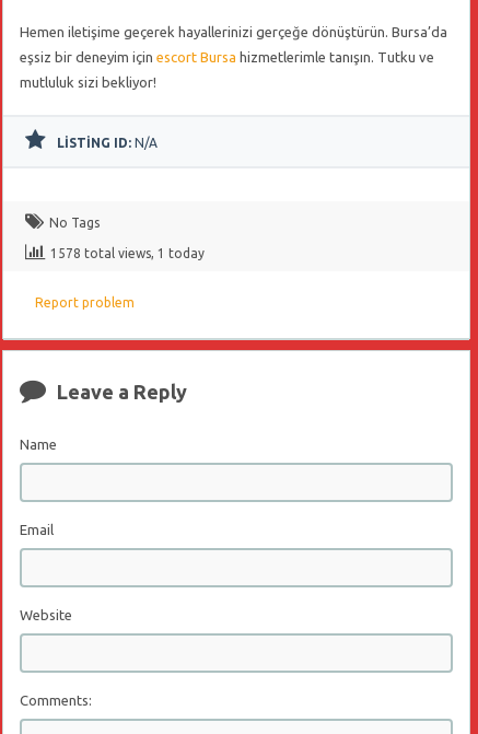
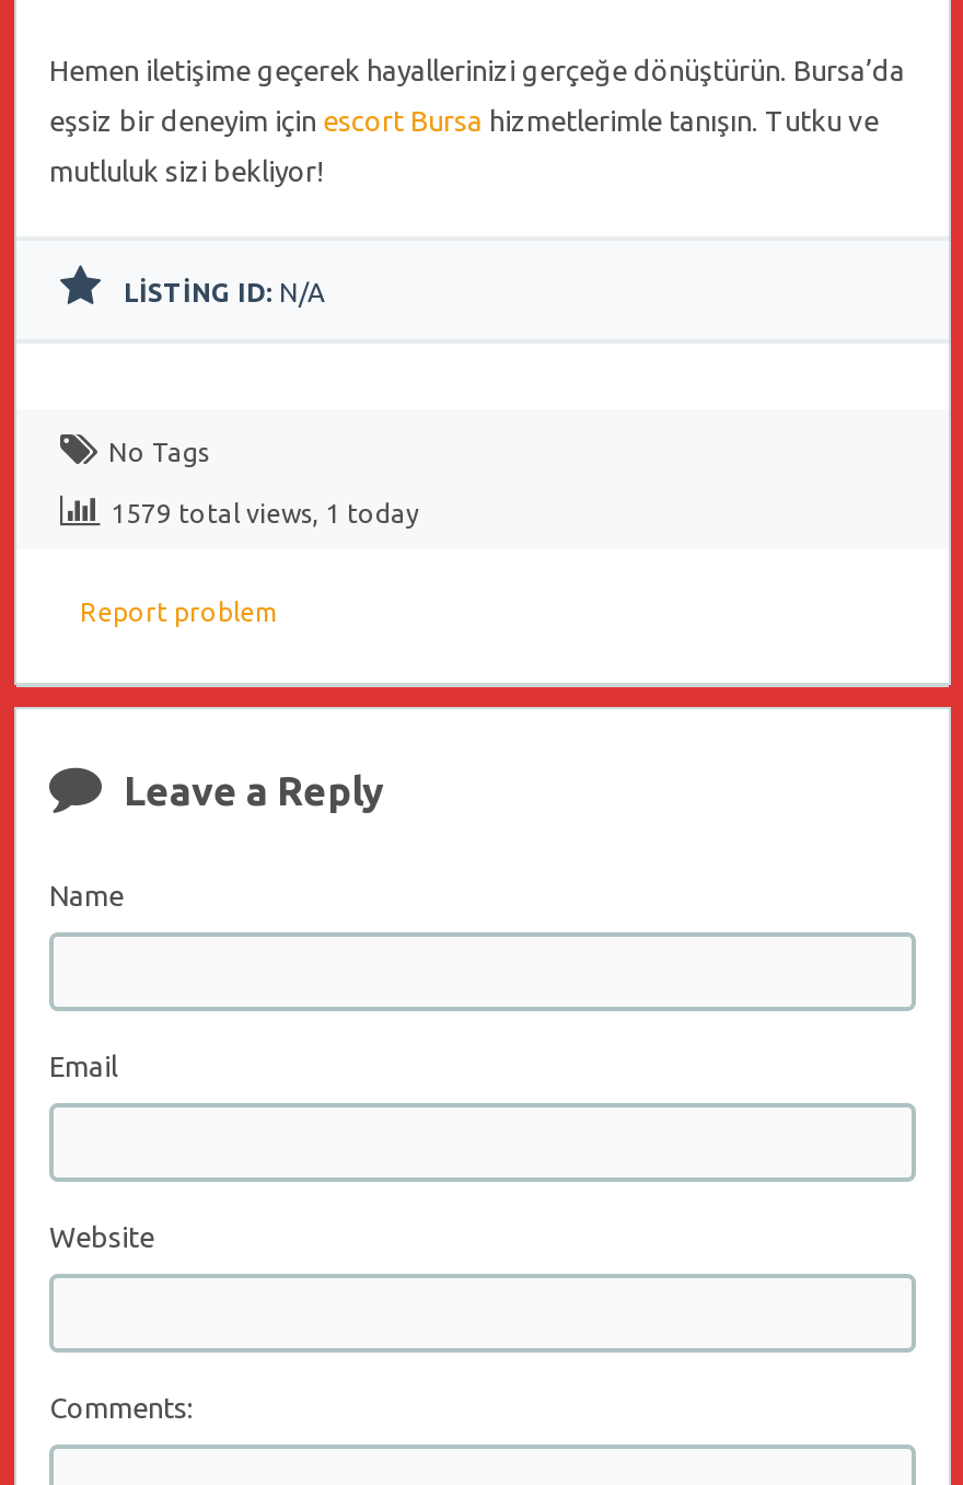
- 1578 total views, 1 today
+ 1579 total views, 1 today
